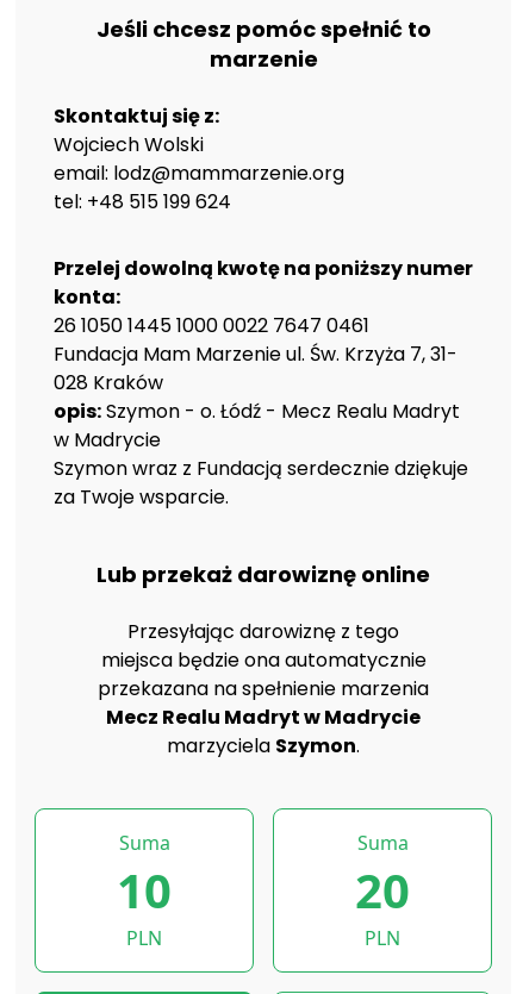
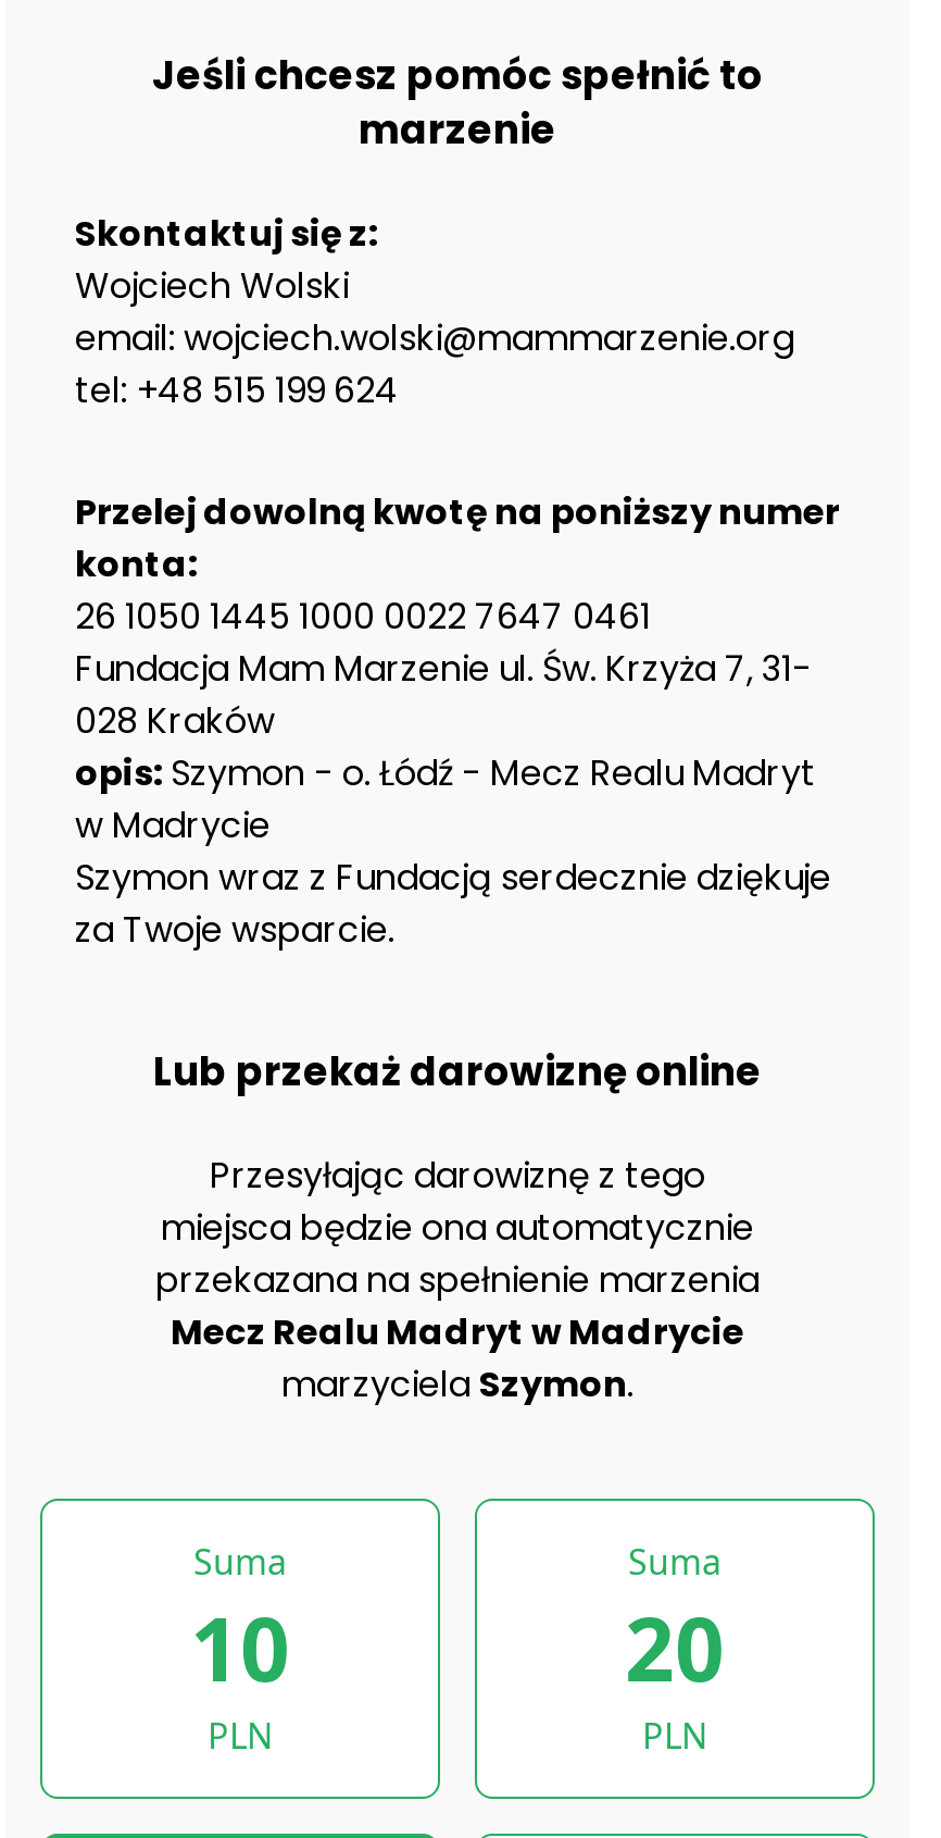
- email: lodz@mammarzenie.org
+ email: wojciech.wolski@mammarzenie.org
